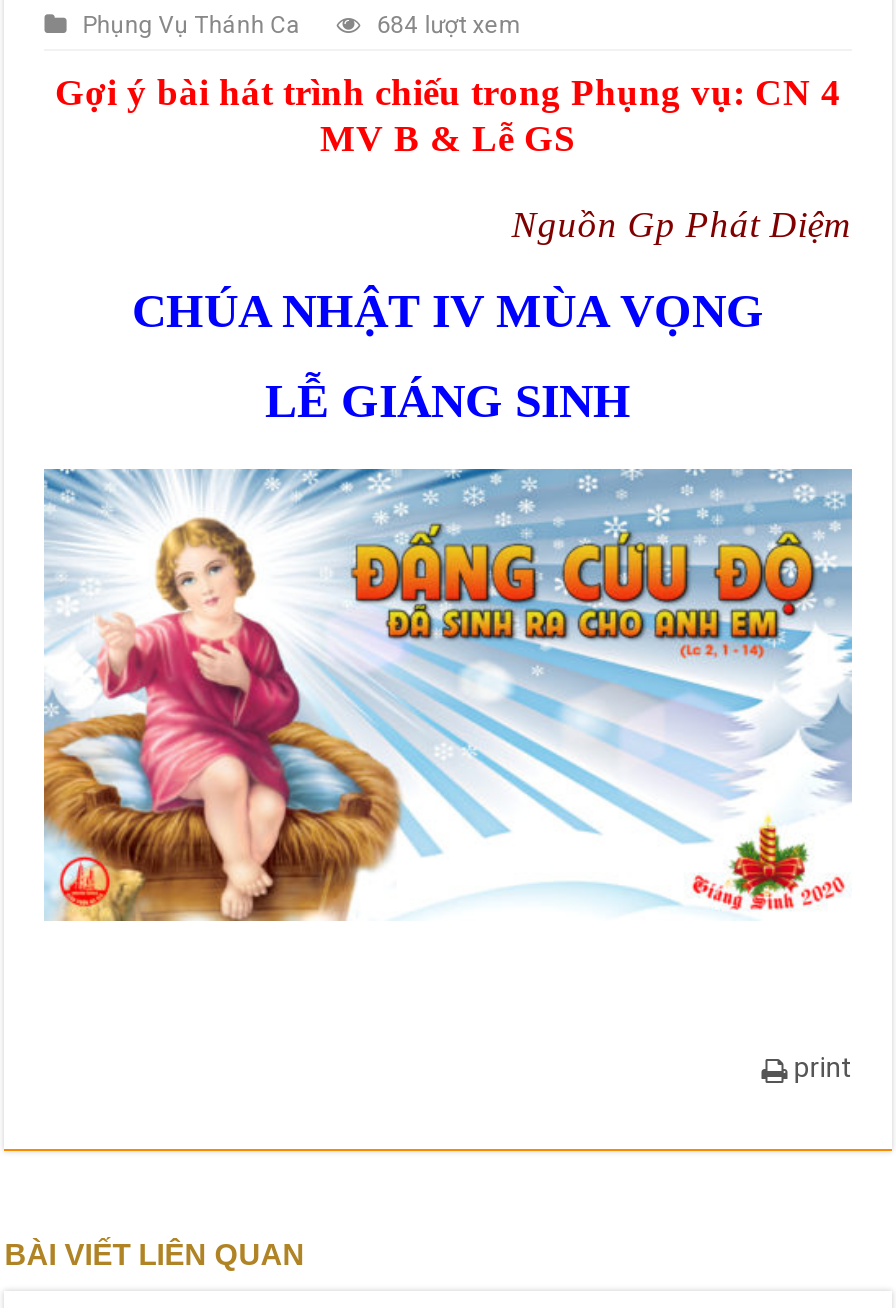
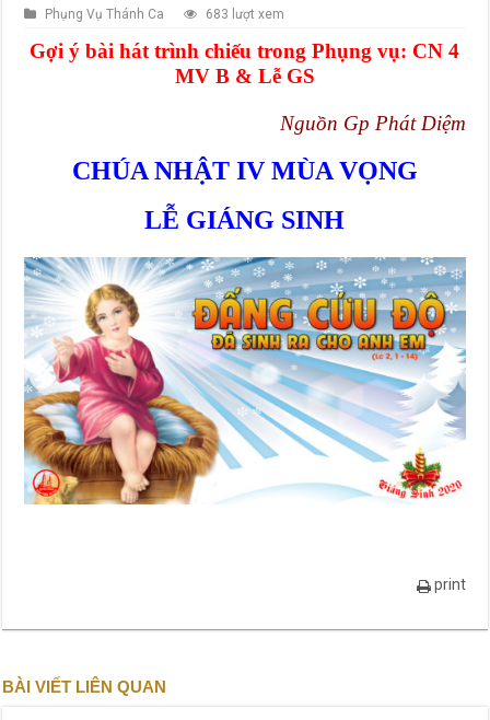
- 684 lượt xem
+ 683 lượt xem
